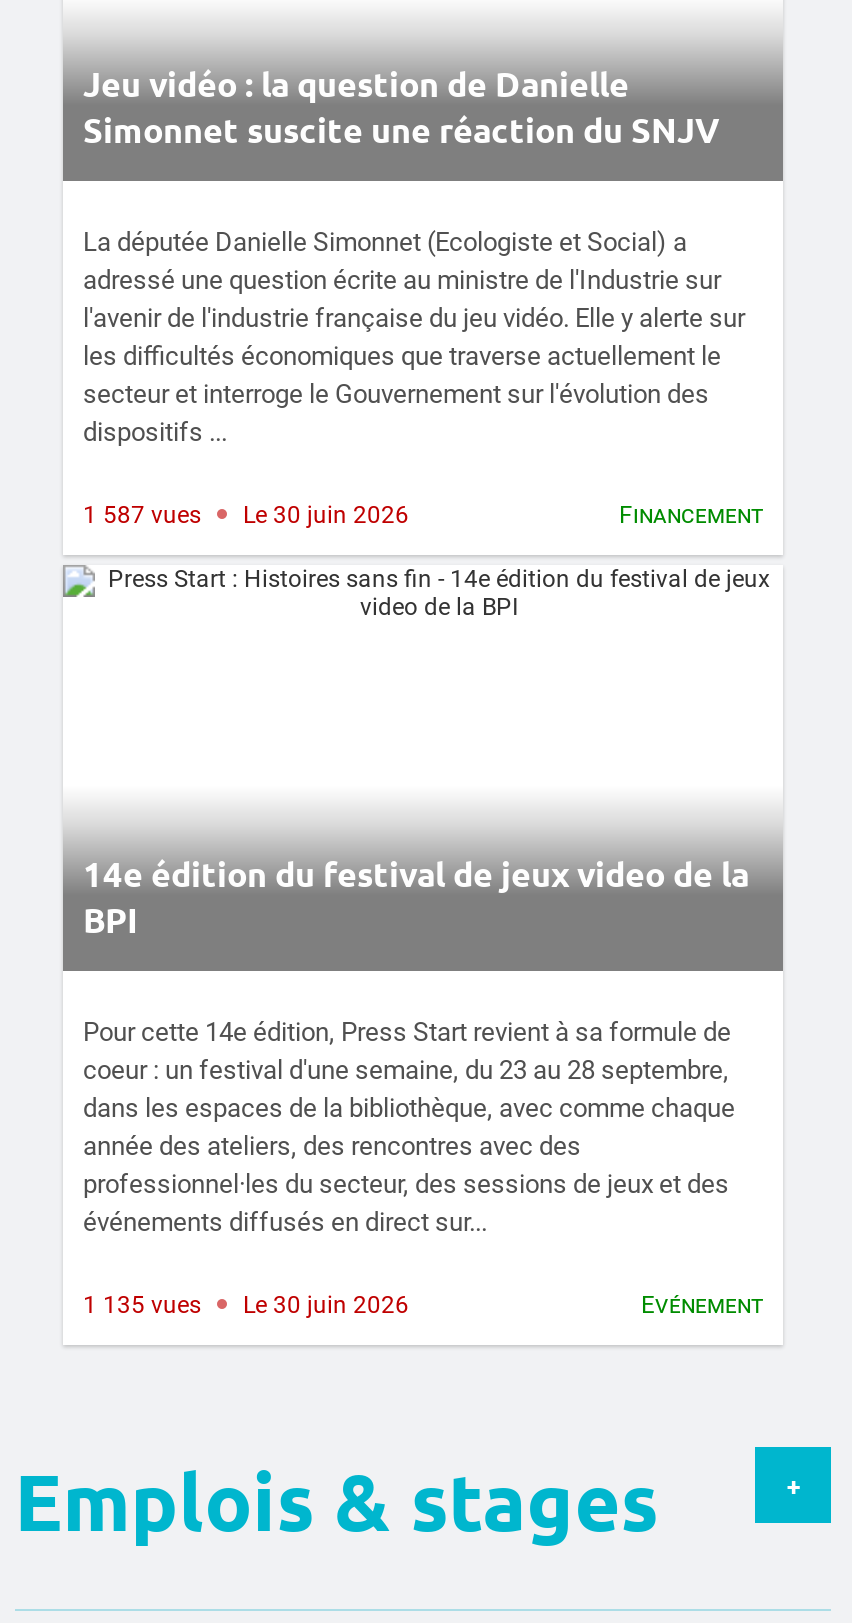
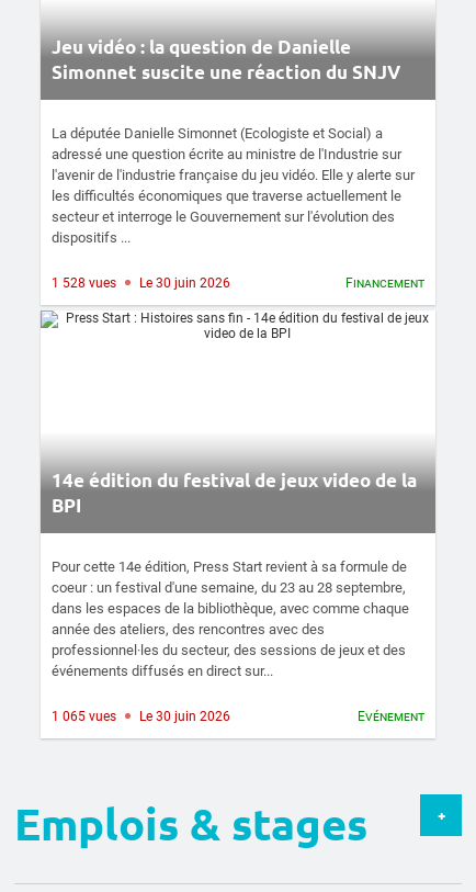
- 1 587 vues Le 30 juin 2026
+ 1 528 vues Le 30 juin 2026

- 1 135 vues Le 30 juin 2026
+ 1 065 vues Le 30 juin 2026
